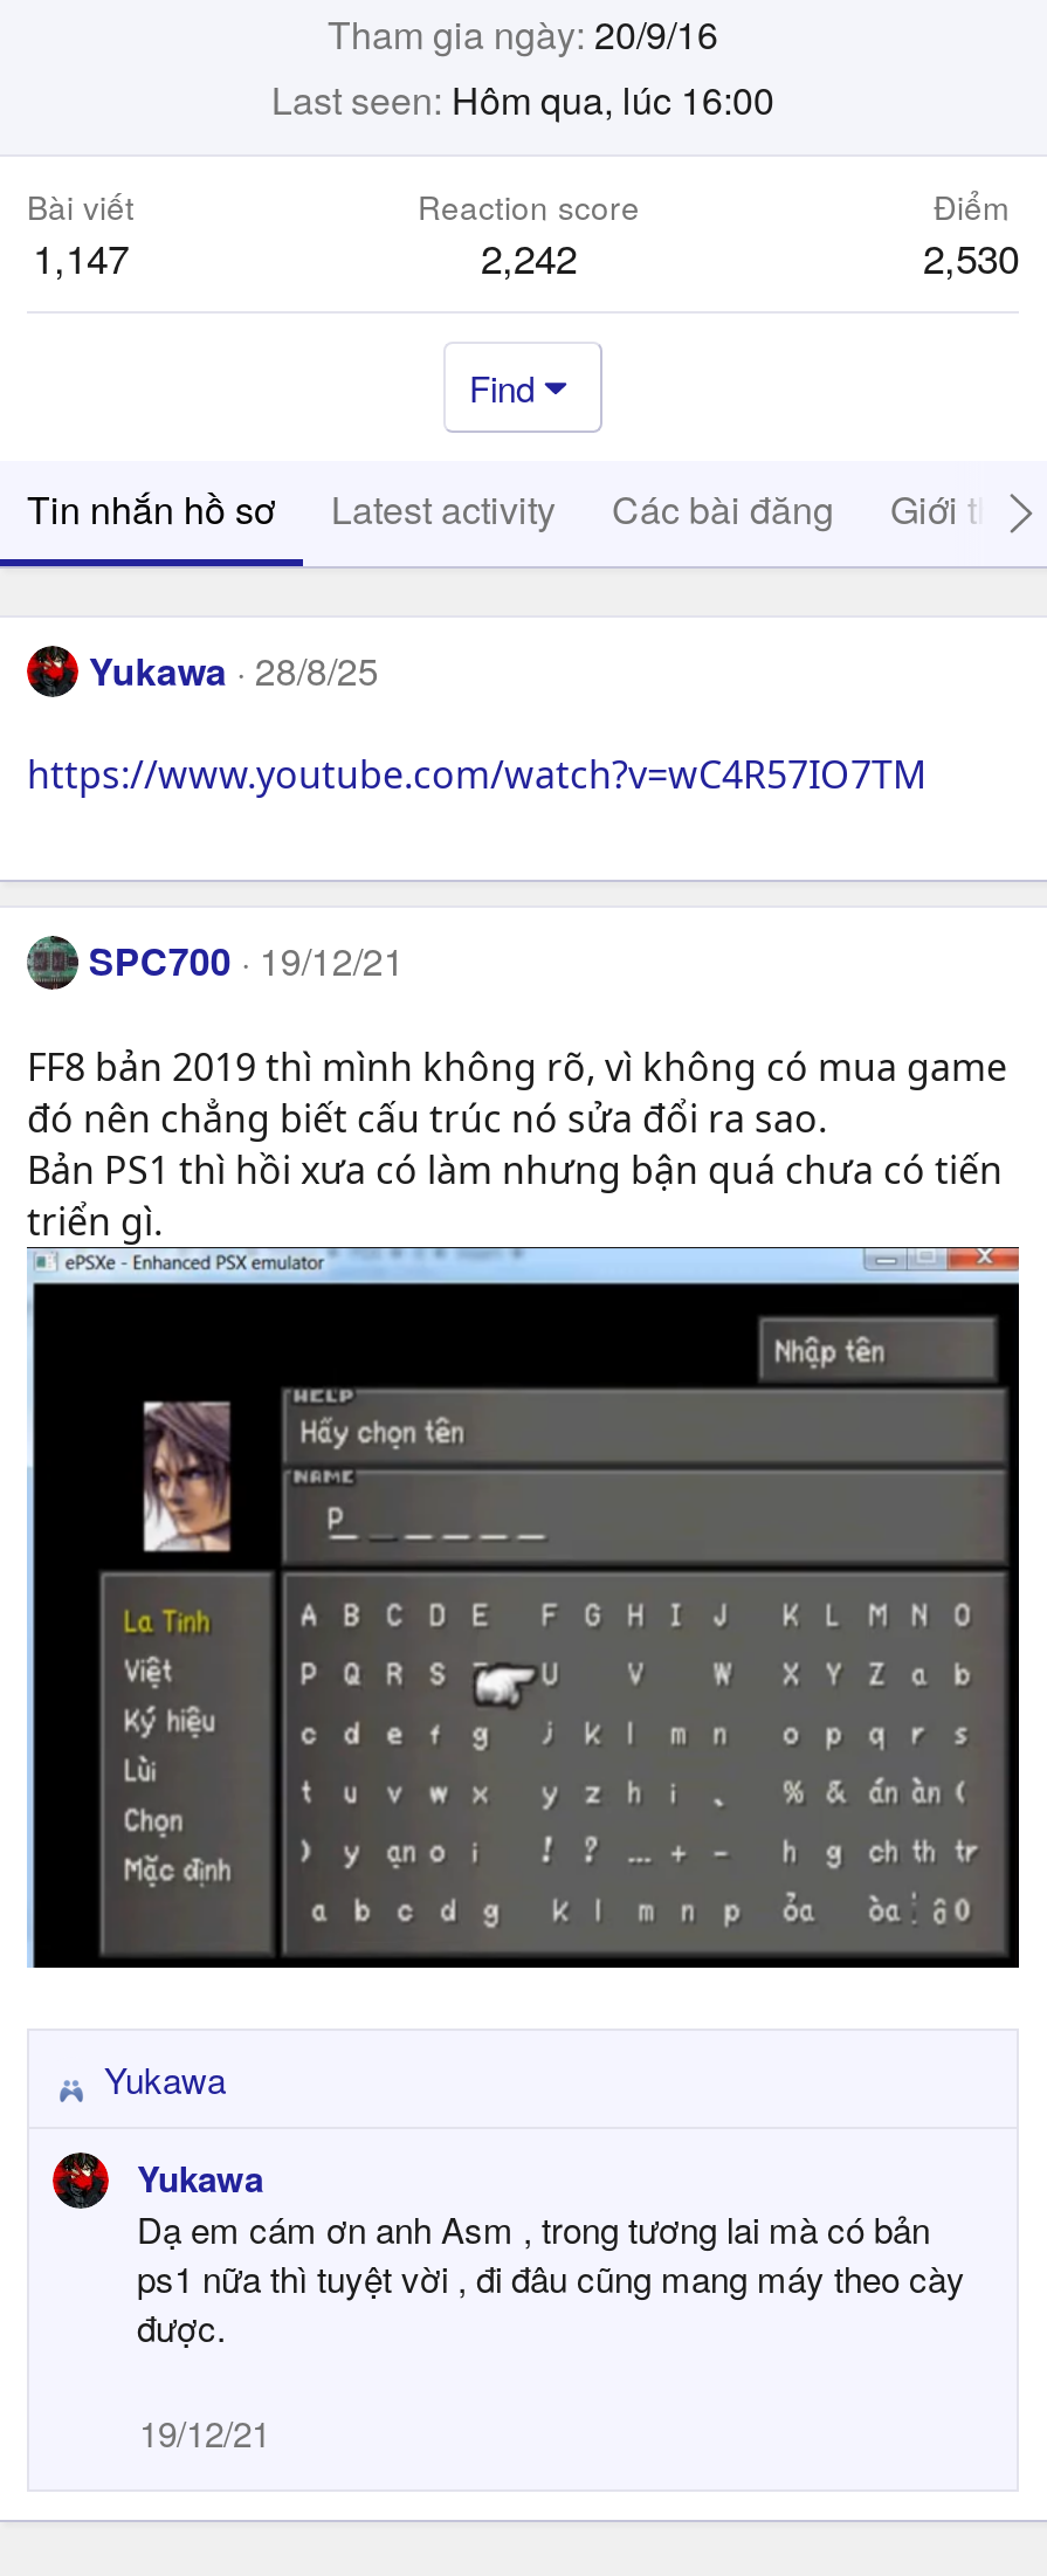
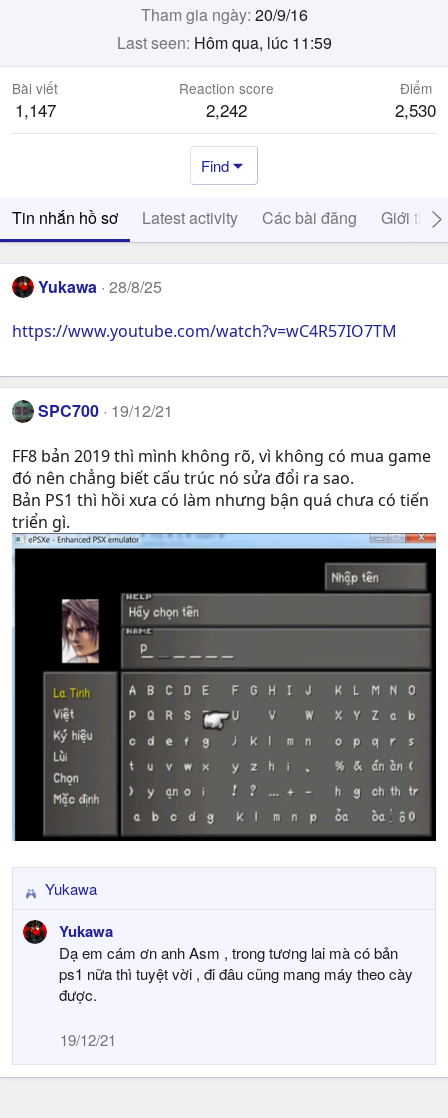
- Last seen Hôm qua, lúc 16:00
+ Last seen Hôm qua, lúc 11:59
